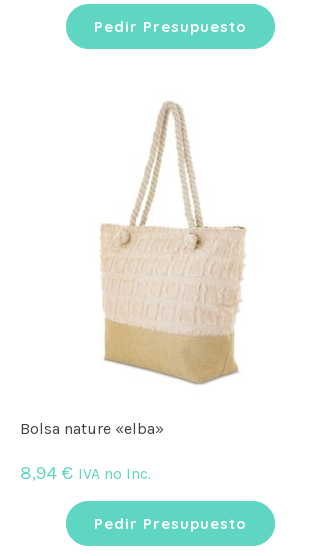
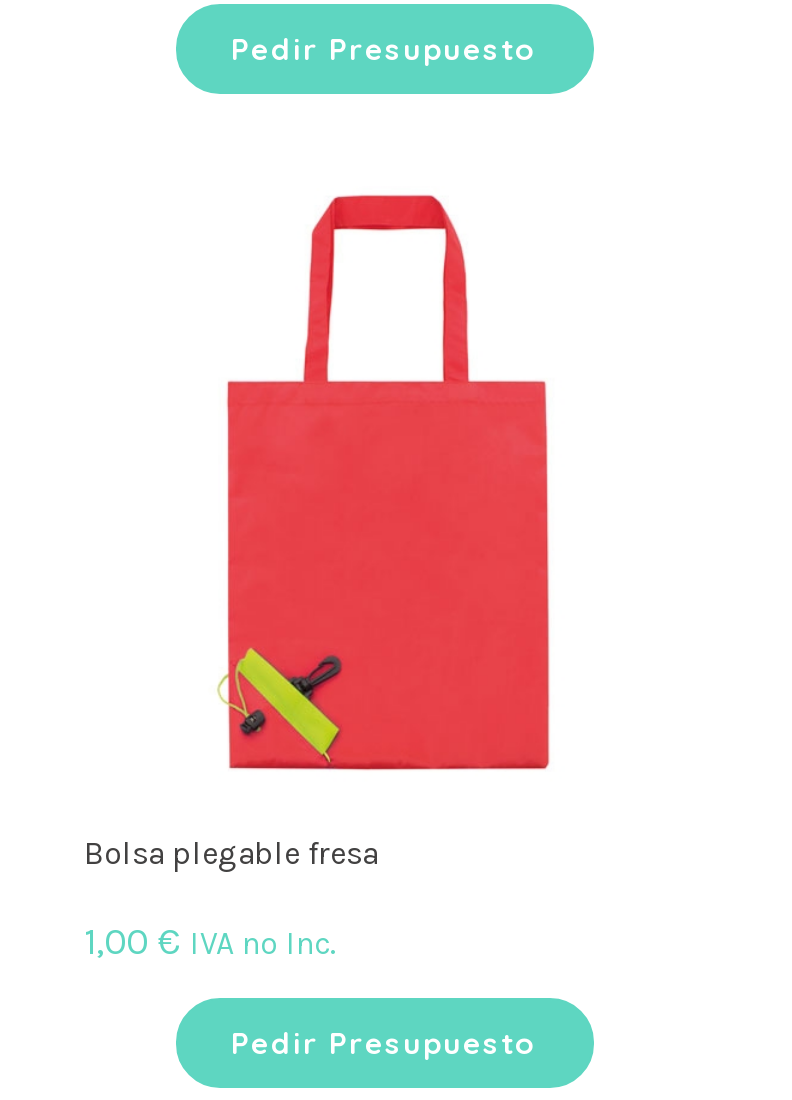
- [image]
- Bolsa nature «elba»
+ [image]
+ Bolsa plegable fresa

- 8,94 € IVA no Inc.
+ 1,00 € IVA no Inc.
